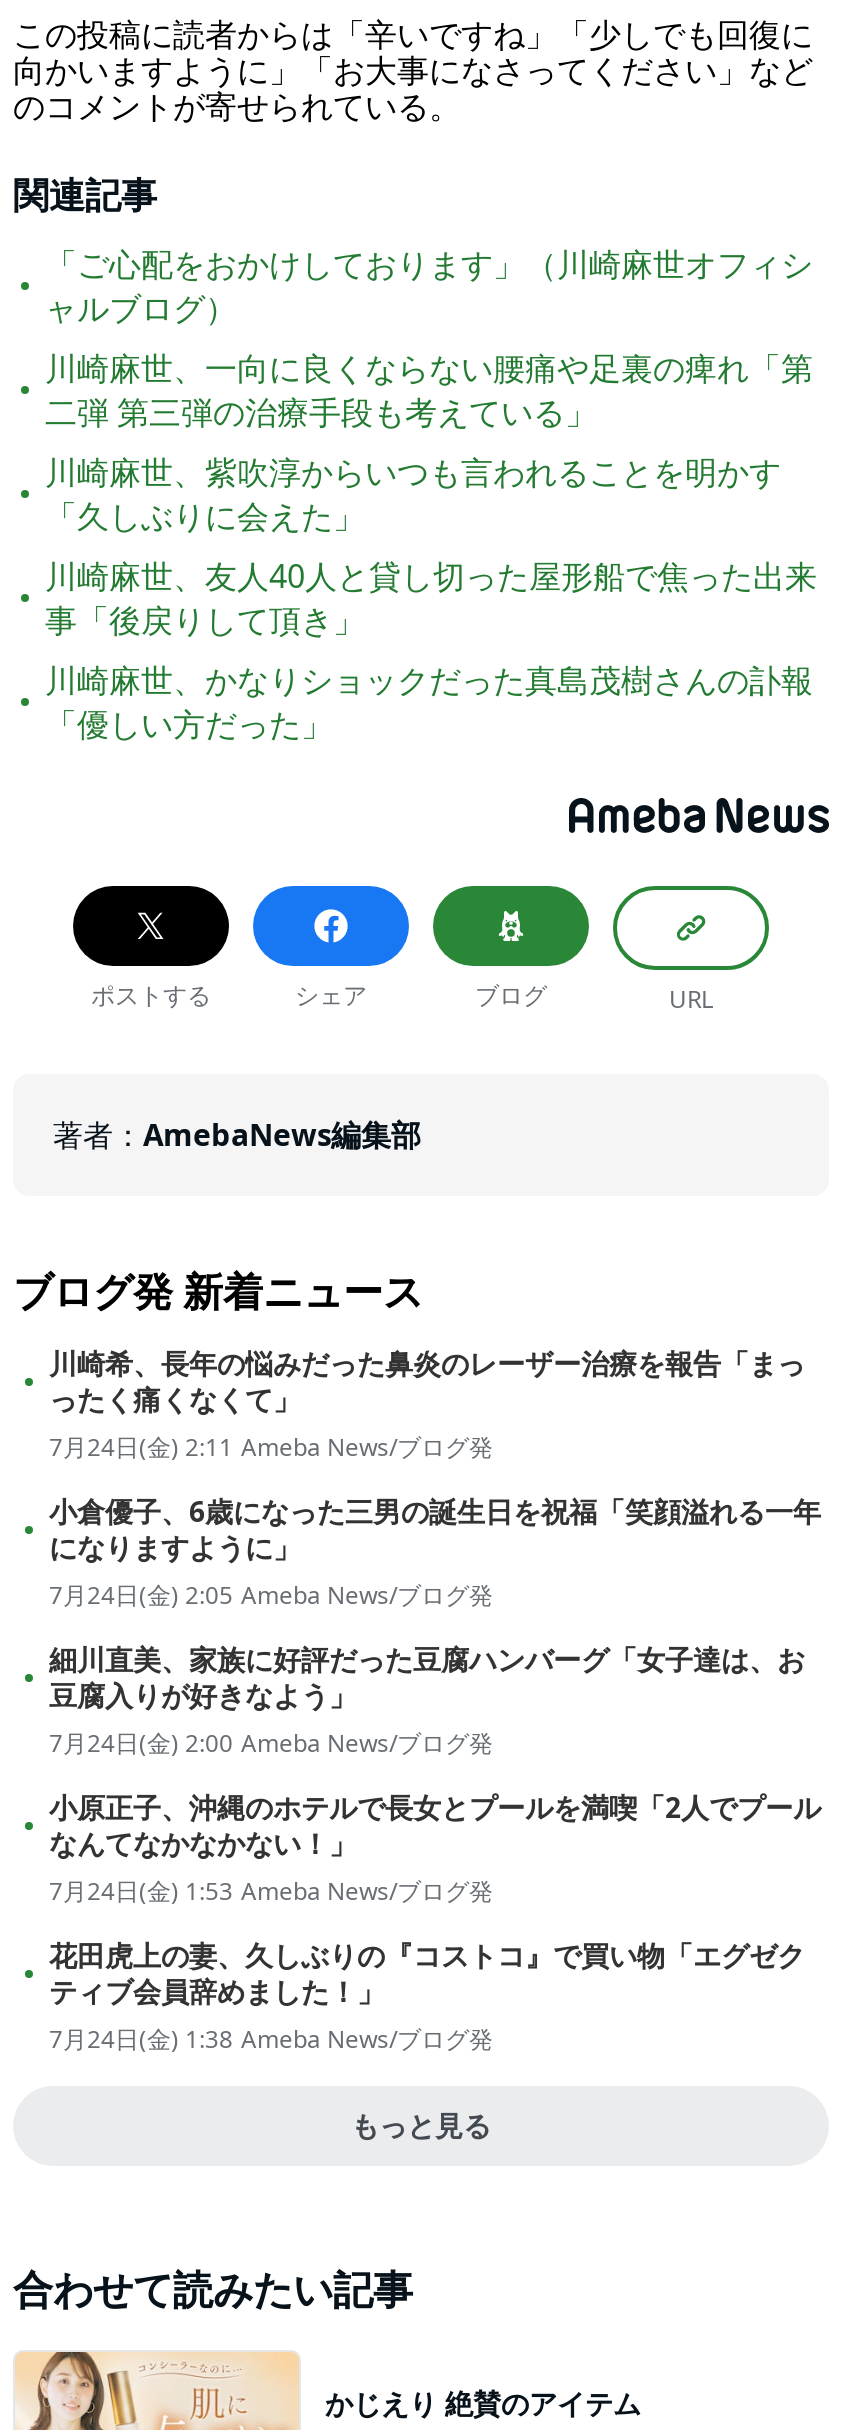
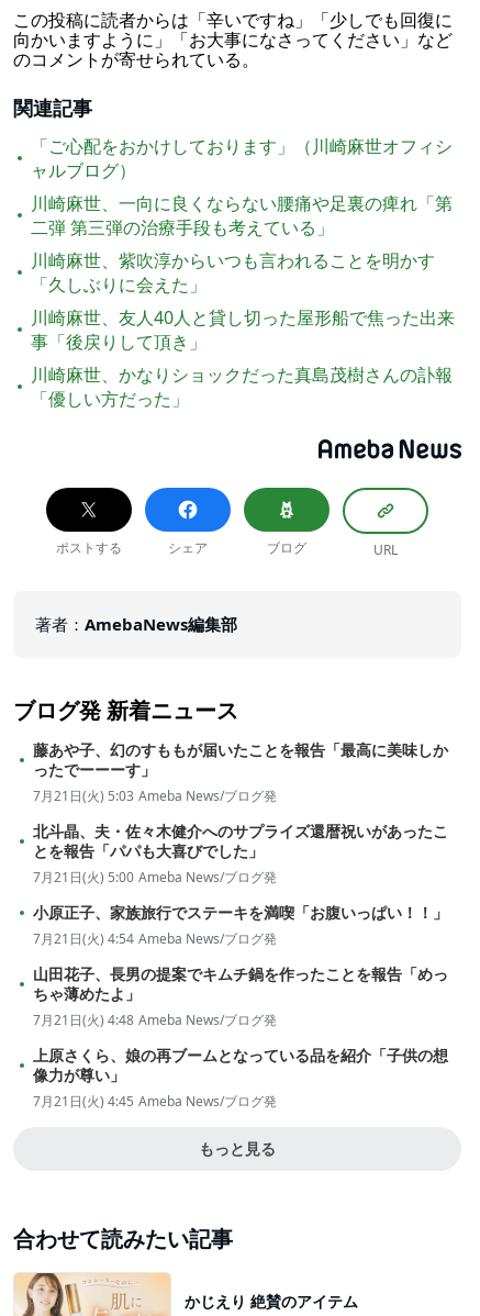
- 川崎希、長年の悩みだった鼻炎のレーザー治療を報告「まっ
- ったく痛くなくて」
- 7月24日(金) 2:11 Ameba News/ブログ発
+ 藤あや子、幻のすももが届いたことを報告「最高に美味しか
+ ったでーーーす」
+ 7月21日(火) 5:03 Ameba News/ブログ発

- 小倉優子、6歳になった三男の誕生日を祝福「笑顔溢れる一年
- になりますように」
- 7月24日(金) 2:05 Ameba News/ブログ発
+ 北斗晶、夫・佐々木健介へのサプライズ還暦祝いがあったこ
+ とを報告「パパも大喜びでした」
+ 7月21日(火) 5:00 Ameba News/ブログ発

- 細川直美、家族に好評だった豆腐ハンバーグ「女子達は、お
- 豆腐入りが好きなよう」
- 7月24日(金) 2:00 Ameba News/ブログ発
+ 小原正子、家族旅行でステーキを満喫「お腹いっぱい！！」
+ 7月21日(火) 4:54 Ameba News/ブログ発

- 小原正子、沖縄のホテルで長女とプールを満喫「2人でプール
- なんてなかなかない！」
- 7月24日(金) 1:53 Ameba News/ブログ発
+ 山田花子、長男の提案でキムチ鍋を作ったことを報告「めっ
+ ちゃ薄めたよ」
+ 7月21日(火) 4:48 Ameba News/ブログ発

- 花田虎上の妻、久しぶりの『コストコ』で買い物「エグゼク
- ティブ会員辞めました！」
- 7月24日(金) 1:38 Ameba News/ブログ発
+ 上原さくら、娘の再ブームとなっている品を紹介「子供の想
+ 像力が尊い」
+ 7月21日(火) 4:45 Ameba News/ブログ発
